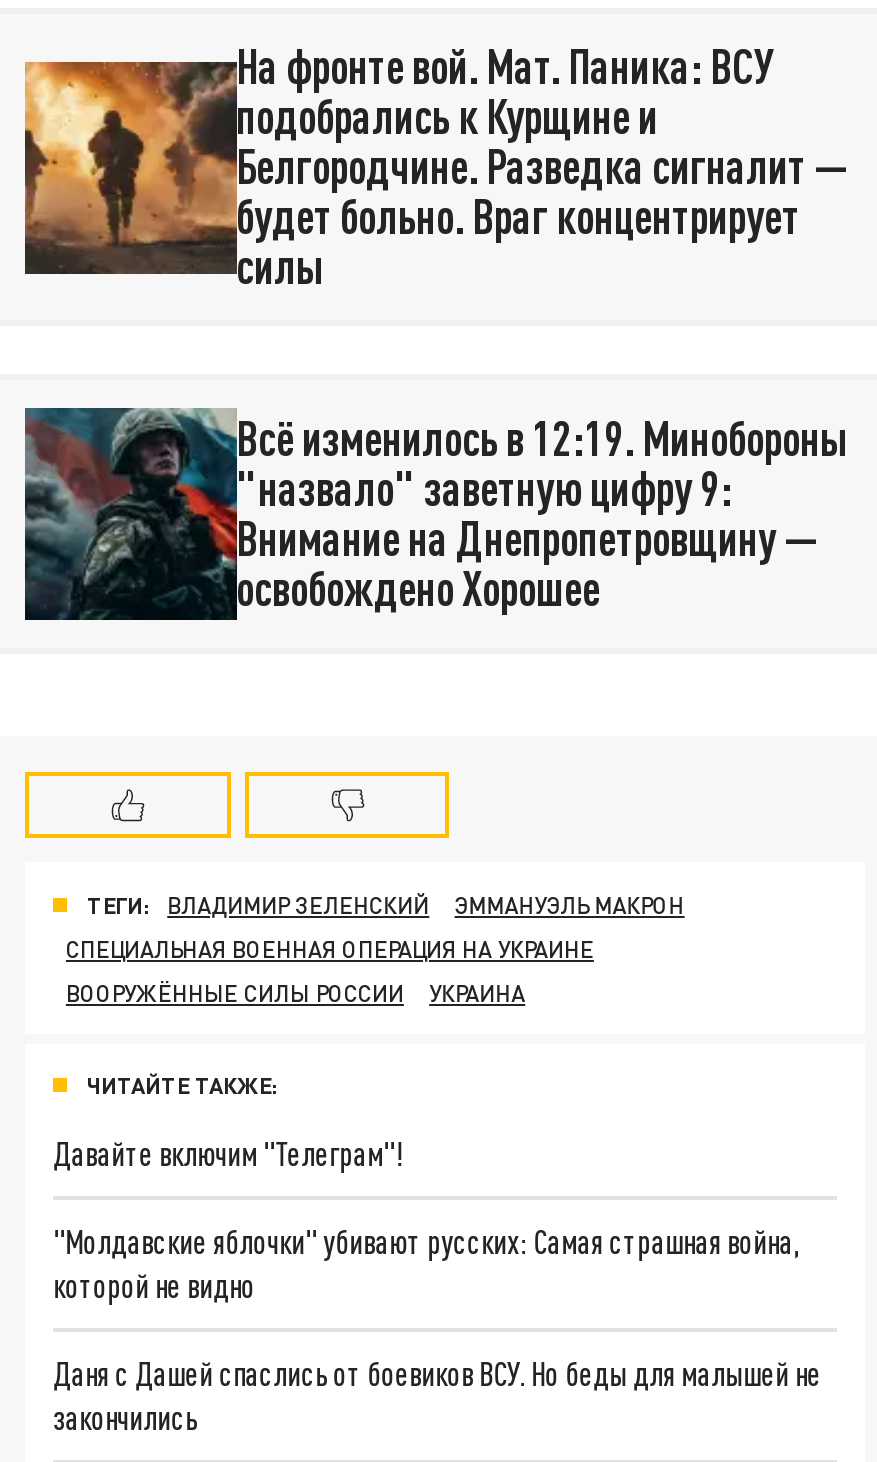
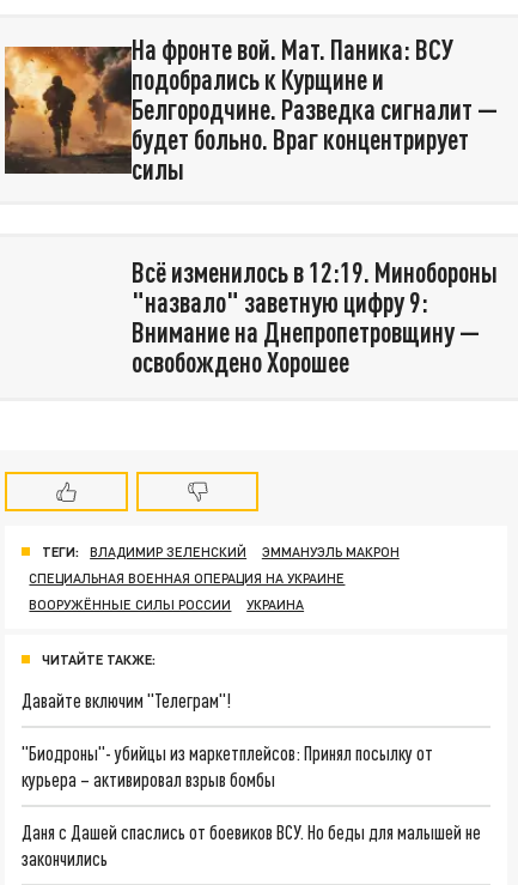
- [image]

- "Молдавские яблочки" убивают русских: Самая страшная война,
- которой не видно
+ "Биодроны"- убийцы из маркетплейсов: Принял посылку от
+ курьера – активировал взрыв бомбы
